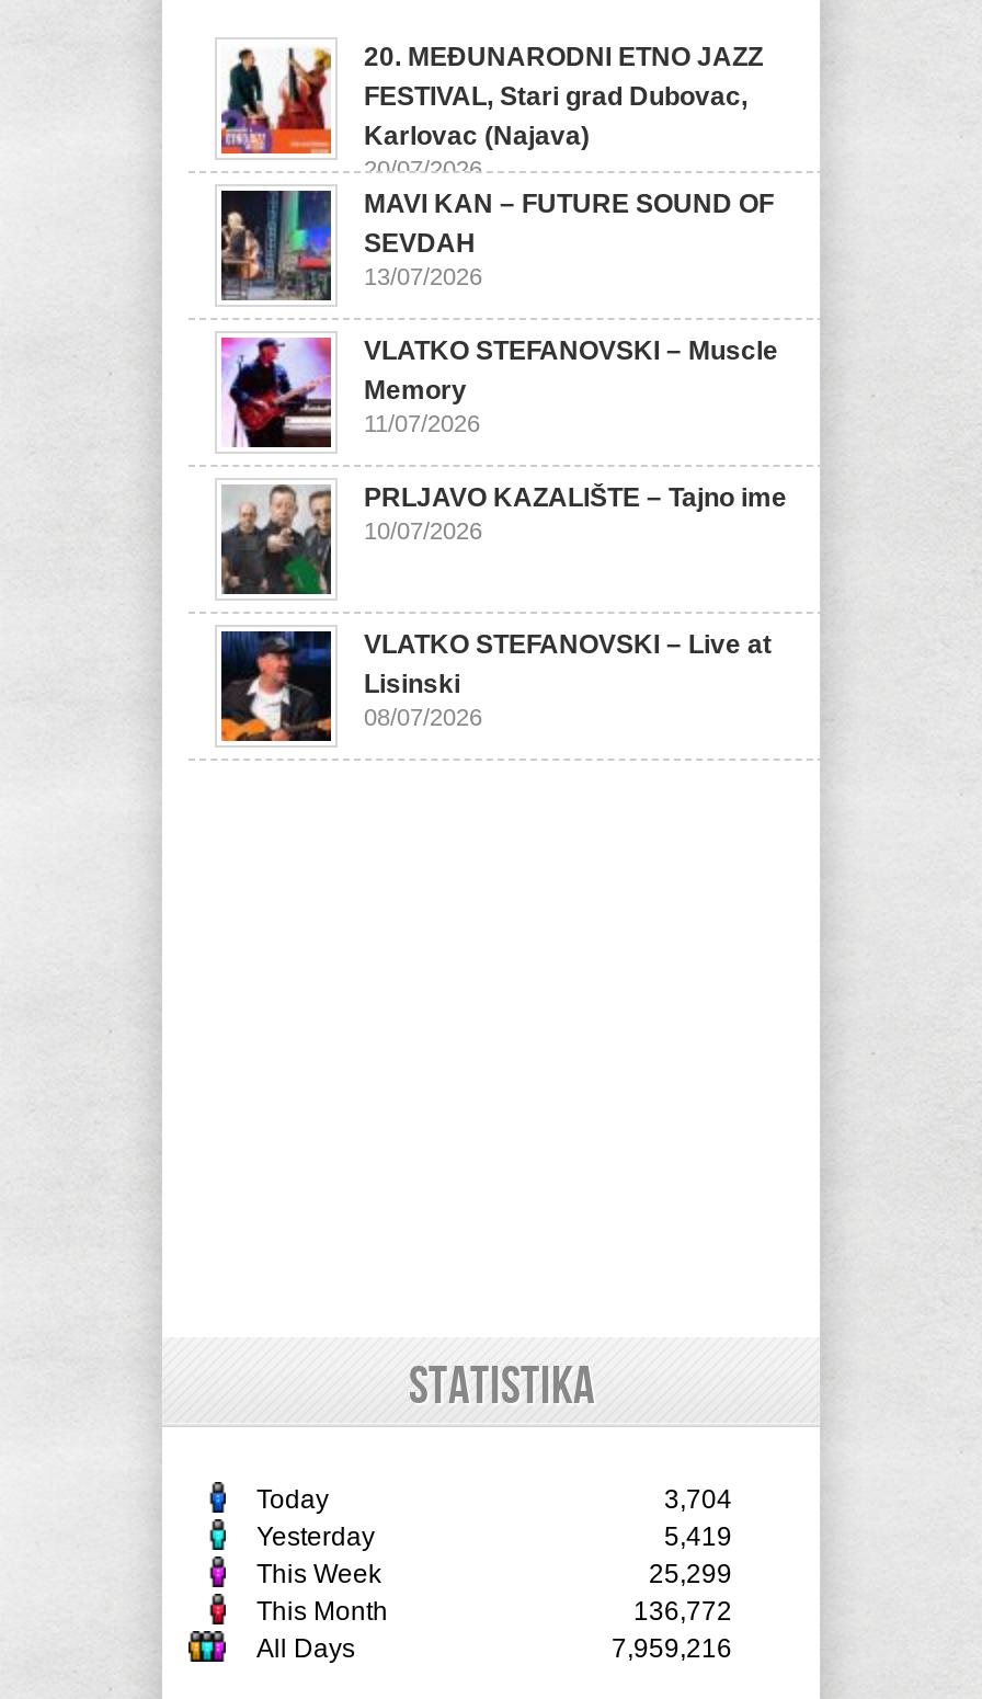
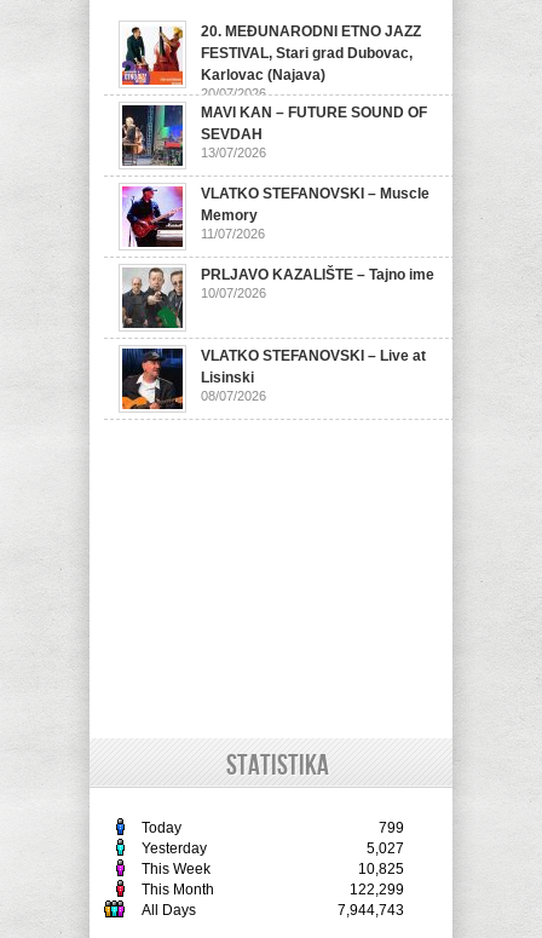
- 3,704
+ 799

- 5,419
+ 5,027

- 25,299
+ 10,825

- 136,772
+ 122,299

- 7,959,216
+ 7,944,743
